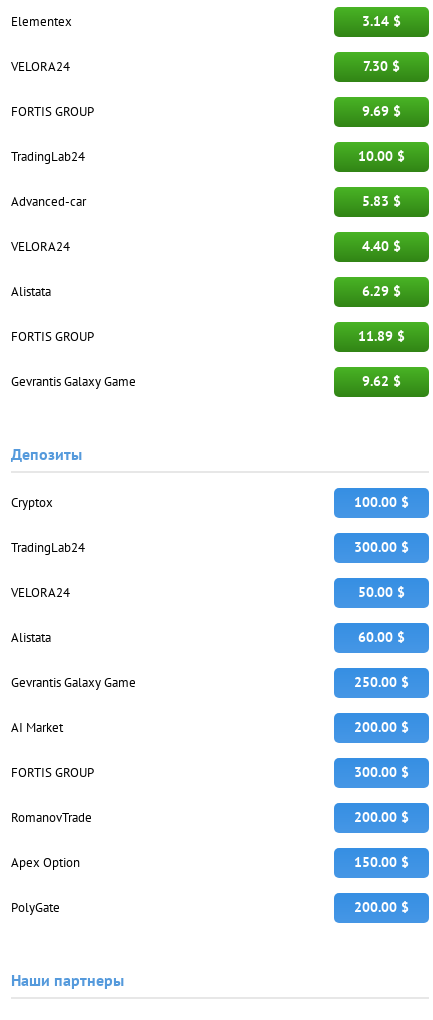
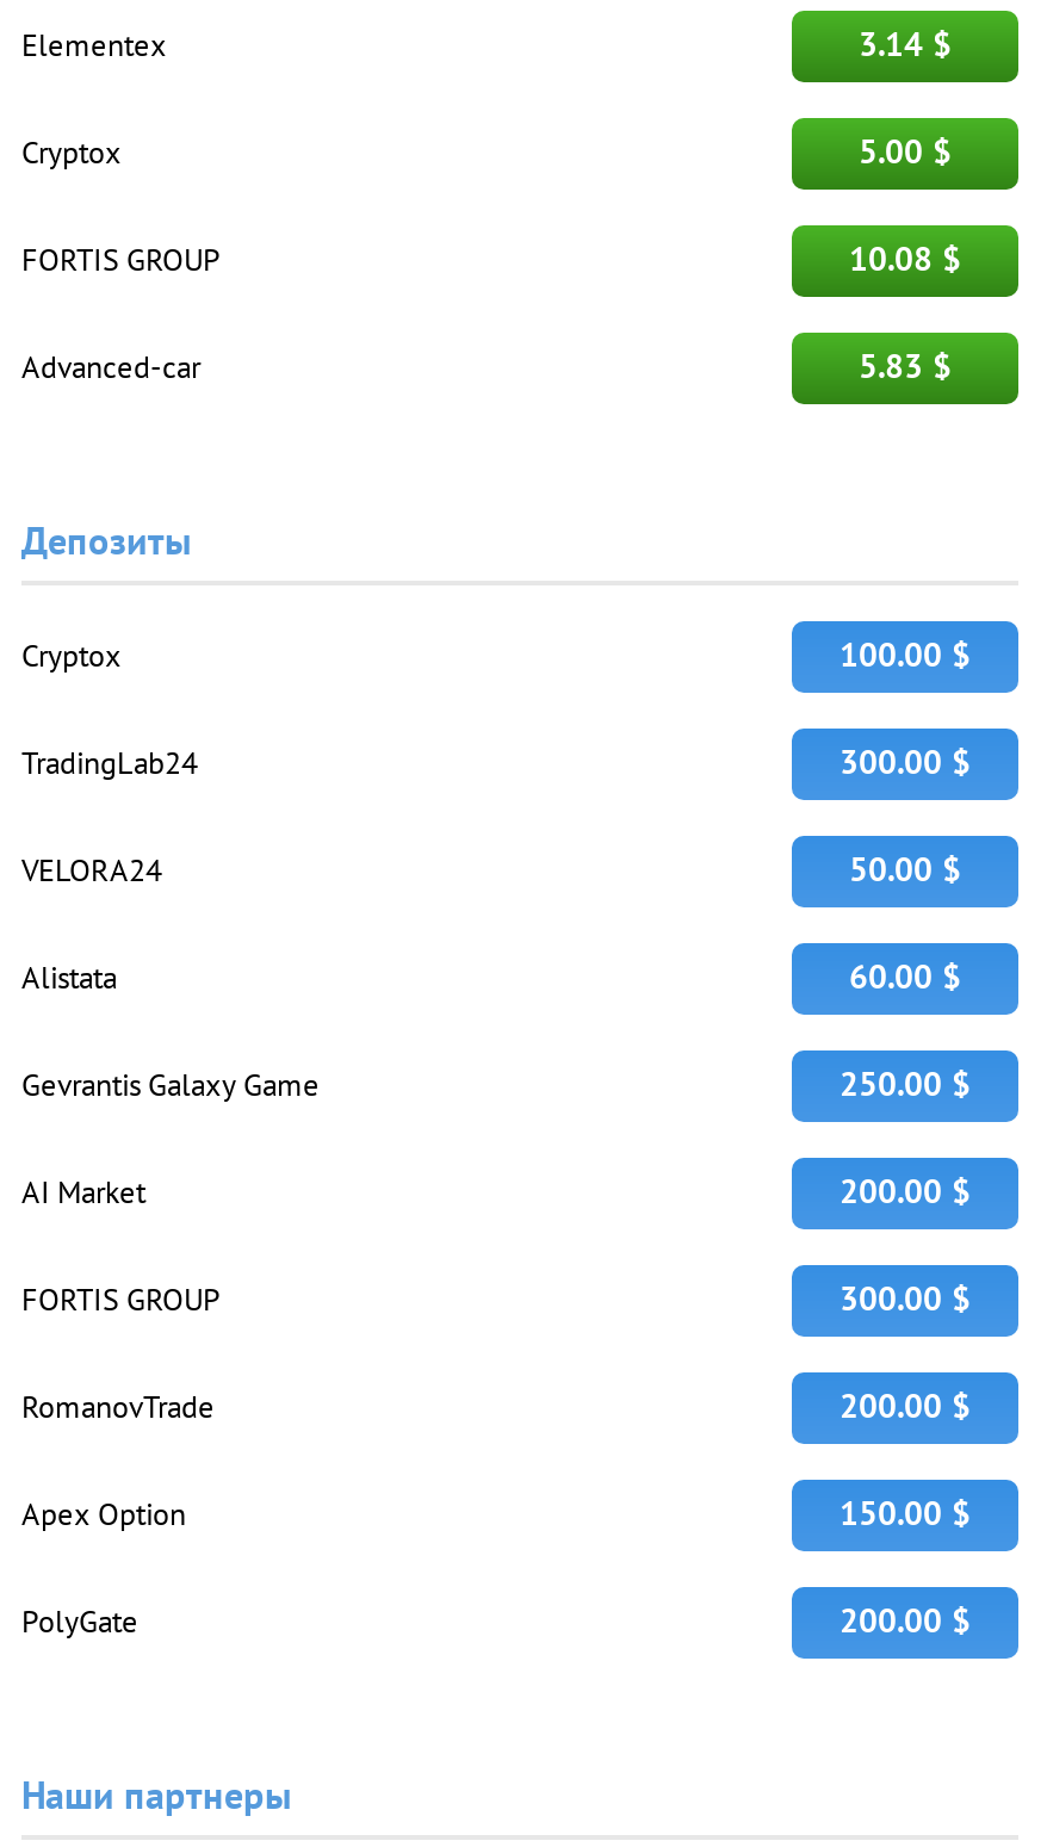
- VELORA24
- 7.30 $
+ Cryptox
+ 5.00 $

- 9.69 $
- TradingLab24
- 10.00 $
+ 10.08 $

- VELORA24
- 4.40 $
- Alistata
- 6.29 $
- FORTIS GROUP
- 11.89 $
- Gevrantis Galaxy Game
- 9.62 $
